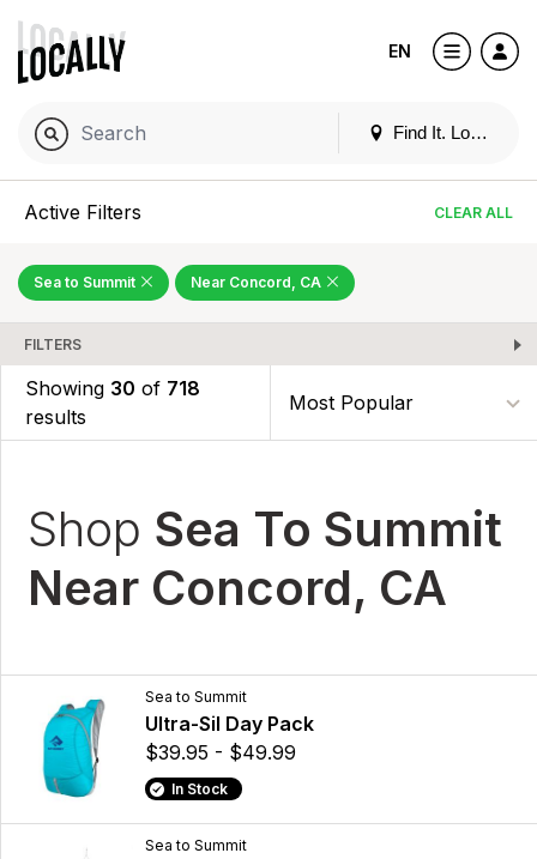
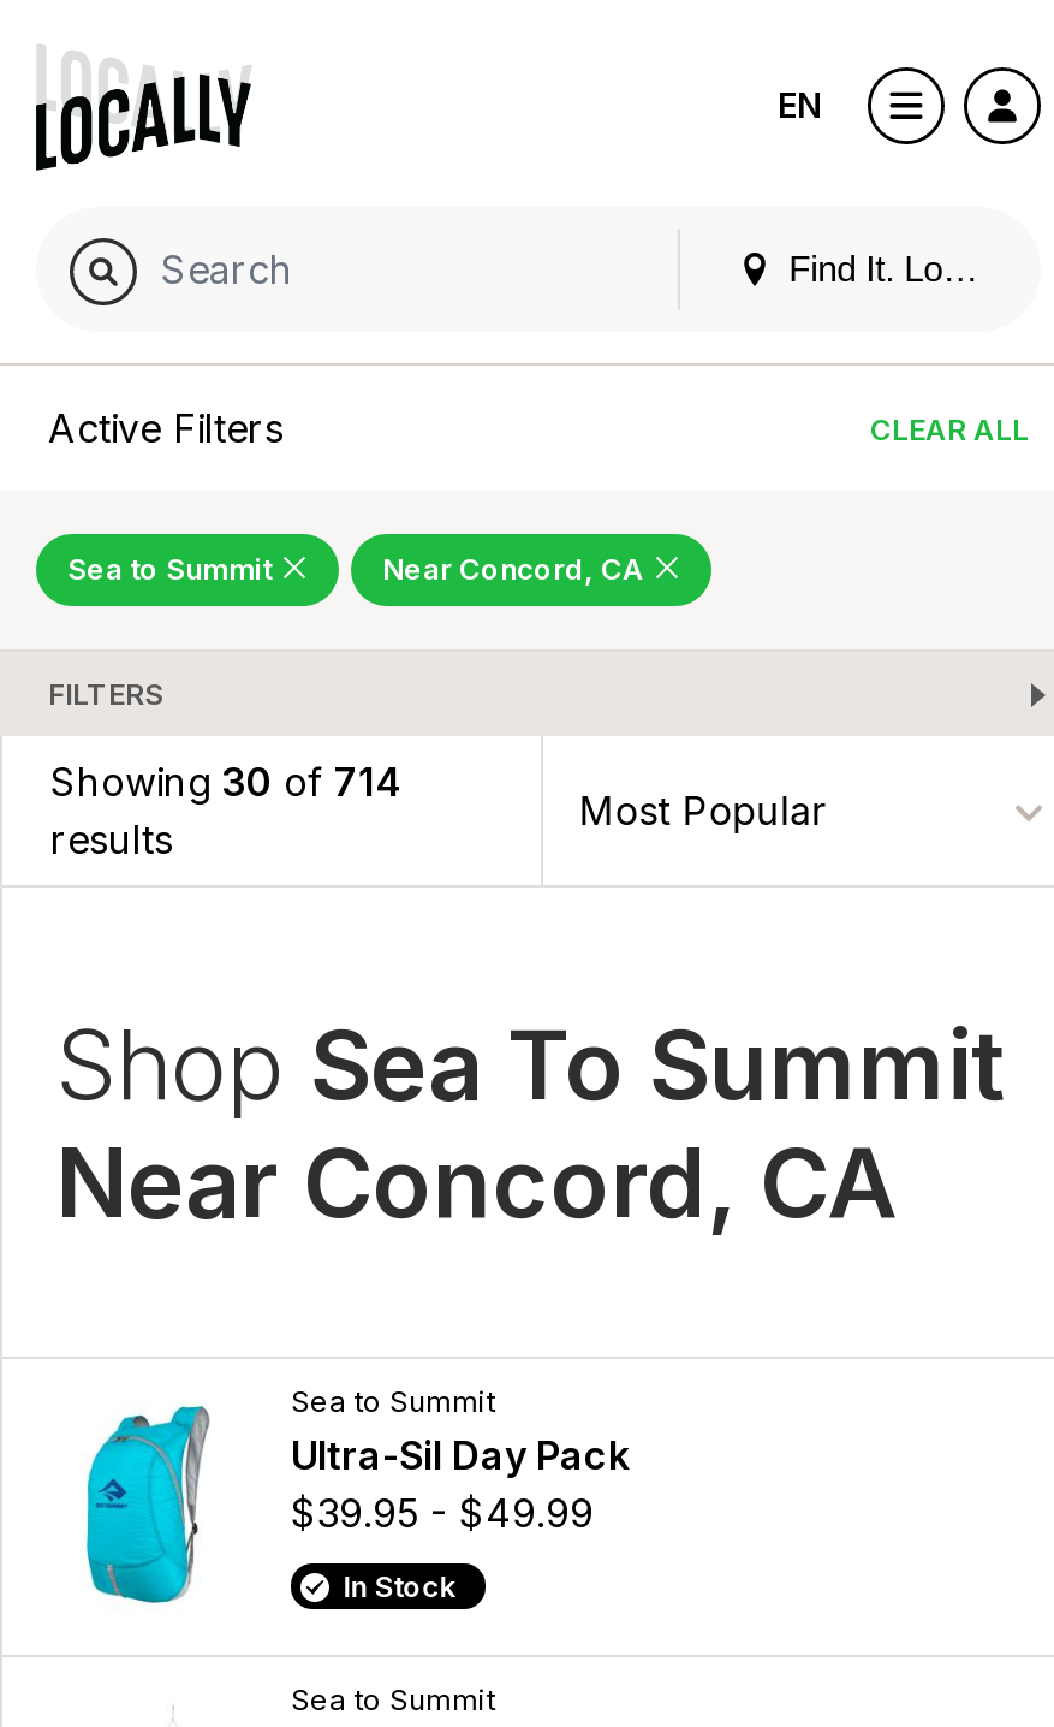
- Showing 30 of 718
+ Showing 30 of 714
